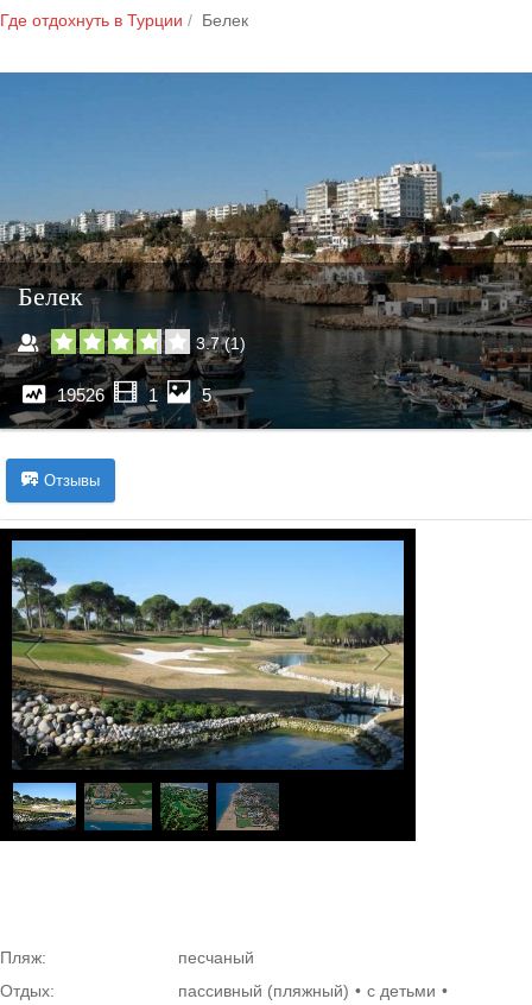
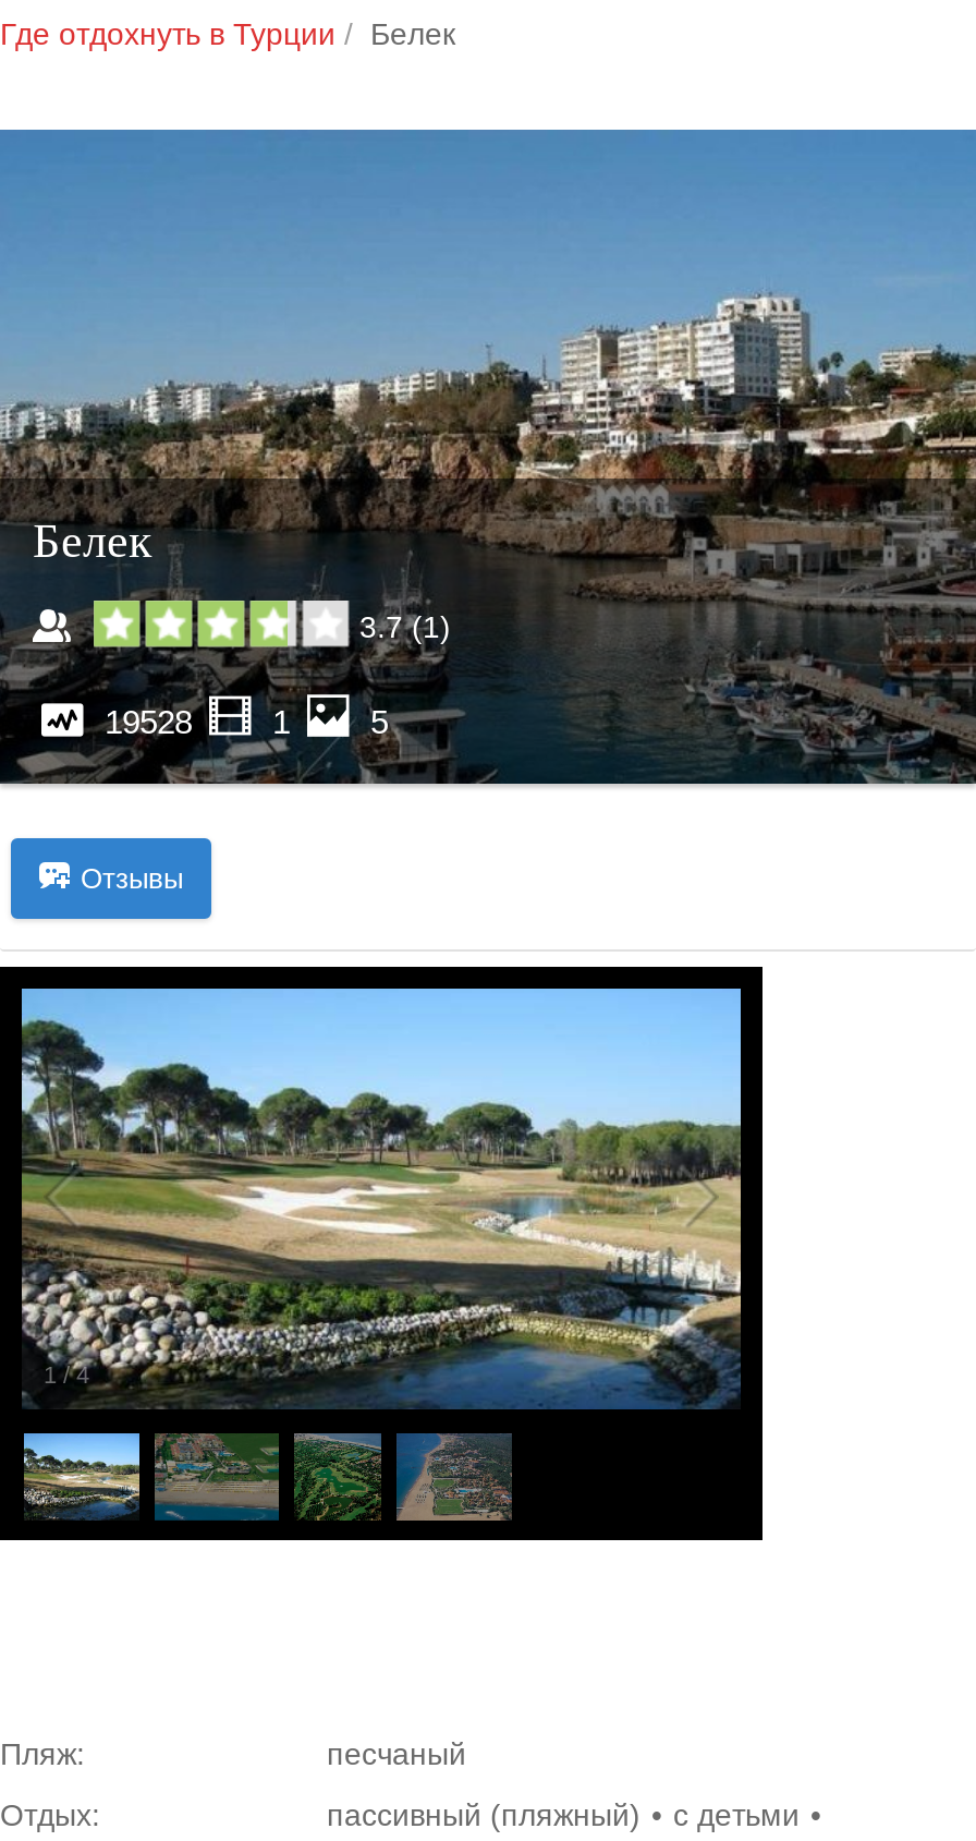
- 19526
+ 19528
